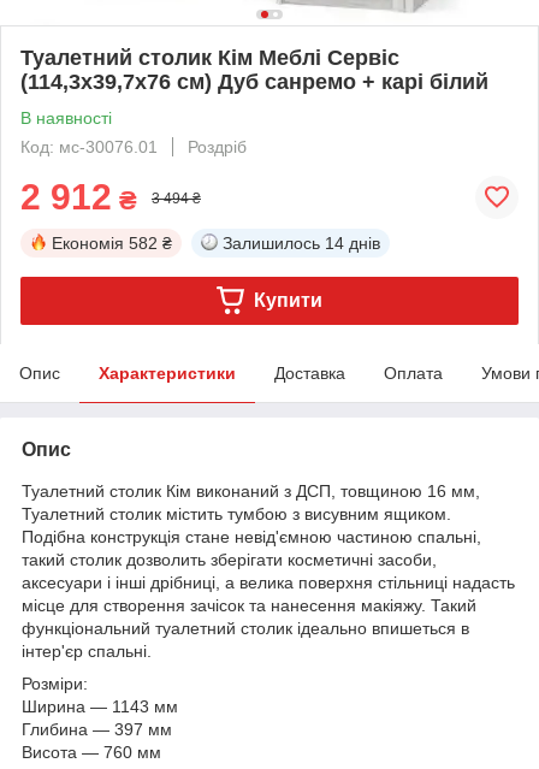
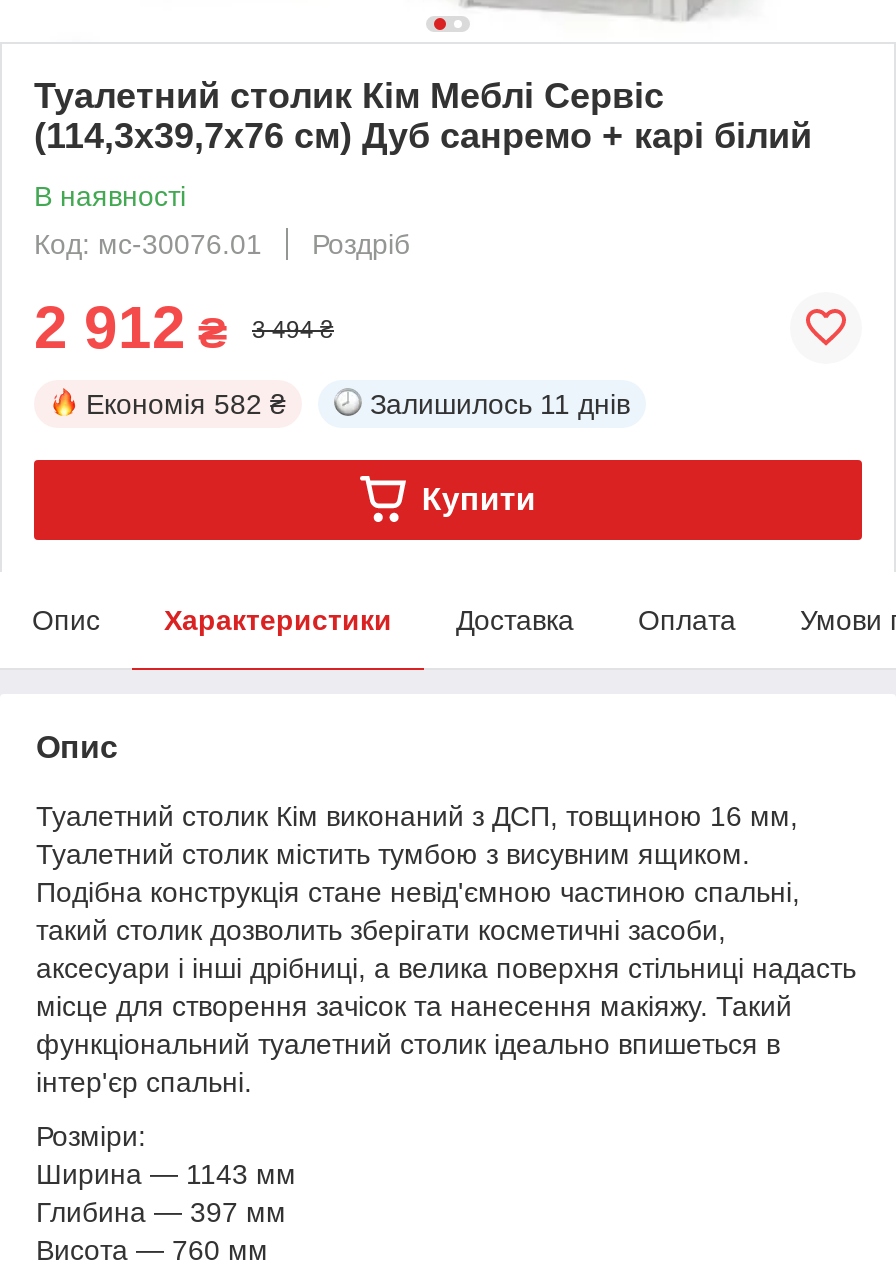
- Залишилось 14 днів
+ Залишилось 11 днів
